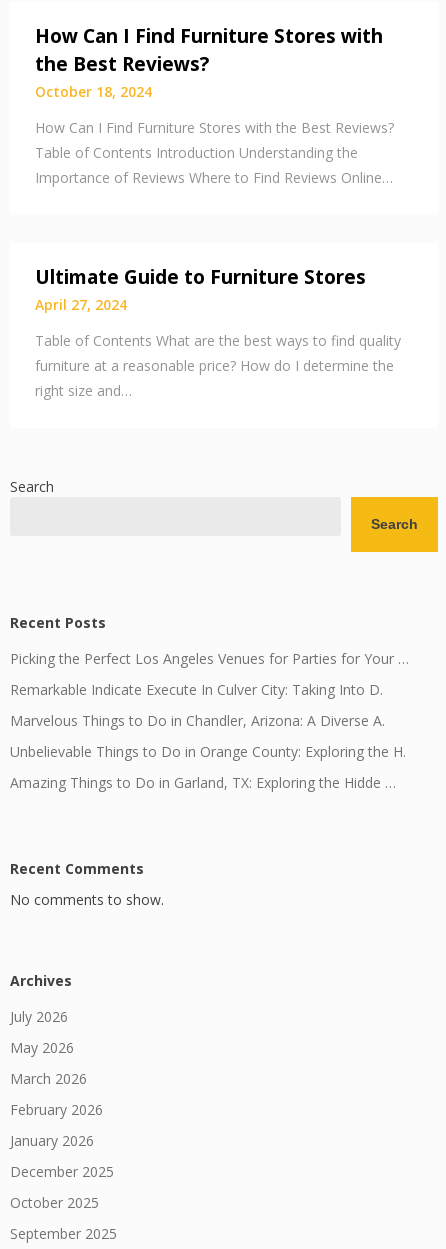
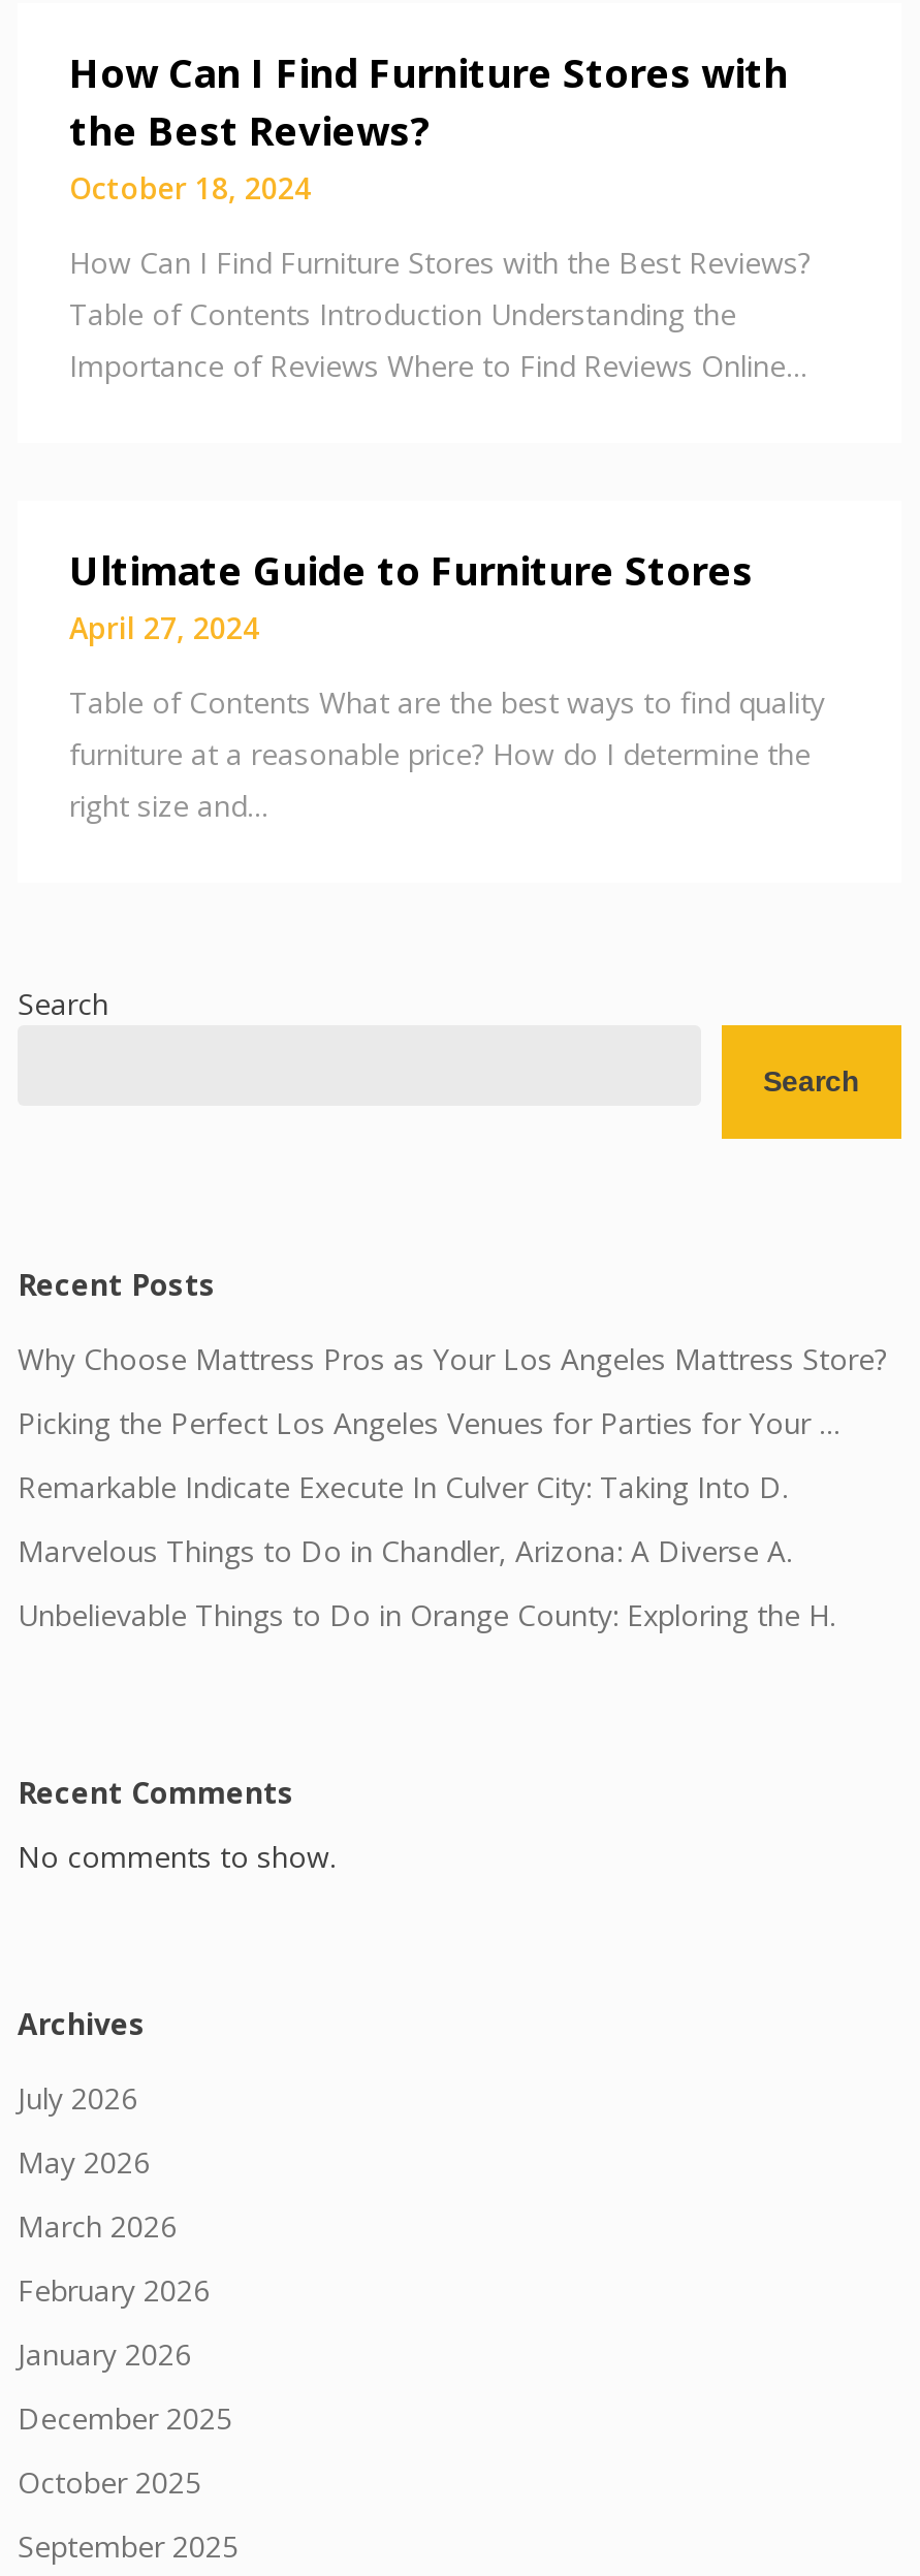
+ Why Choose Mattress Pros as Your Los Angeles Mattress Store?

moved down: Picking the Perfect Los Angeles Venues for Parties for Your … | Remarkable Indicate Execute In Culver City: Taking Into D. | Marvelous Things to Do in Chandler, Arizona: A Diverse A. | Unbelievable Things to Do in Orange County: Exploring the H.

- Amazing Things to Do in Garland, TX: Exploring the Hidde …
